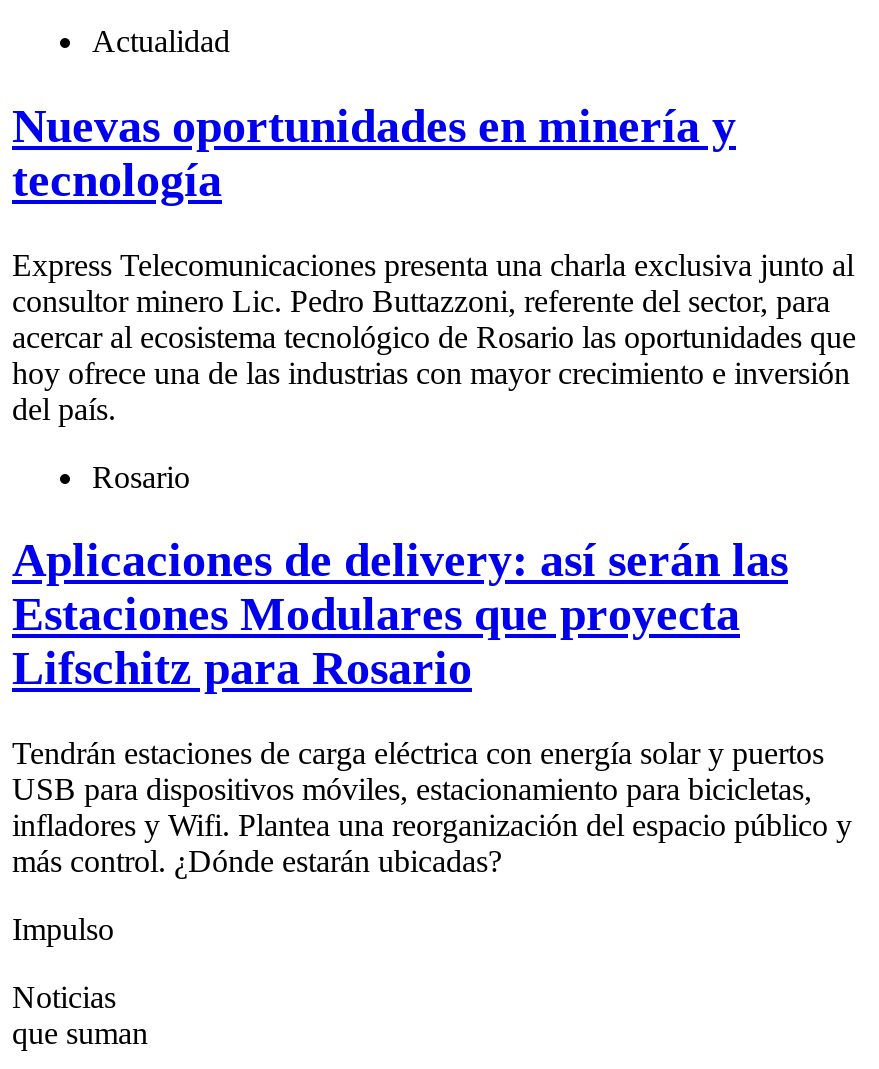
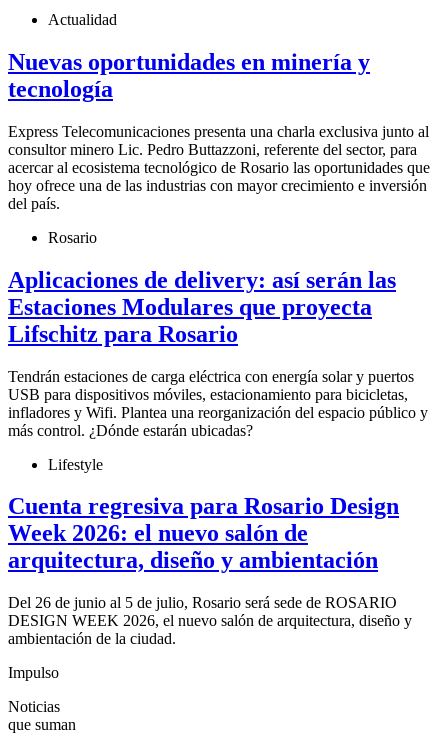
+ Lifestyle
+ Cuenta regresiva para Rosario Design
+ Week 2026: el nuevo salón de
+ arquitectura, diseño y ambientación
+ Del 26 de junio al 5 de julio, Rosario será sede de ROSARIO
+ DESIGN WEEK 2026, el nuevo salón de arquitectura, diseño y
+ ambientación de la ciudad.
